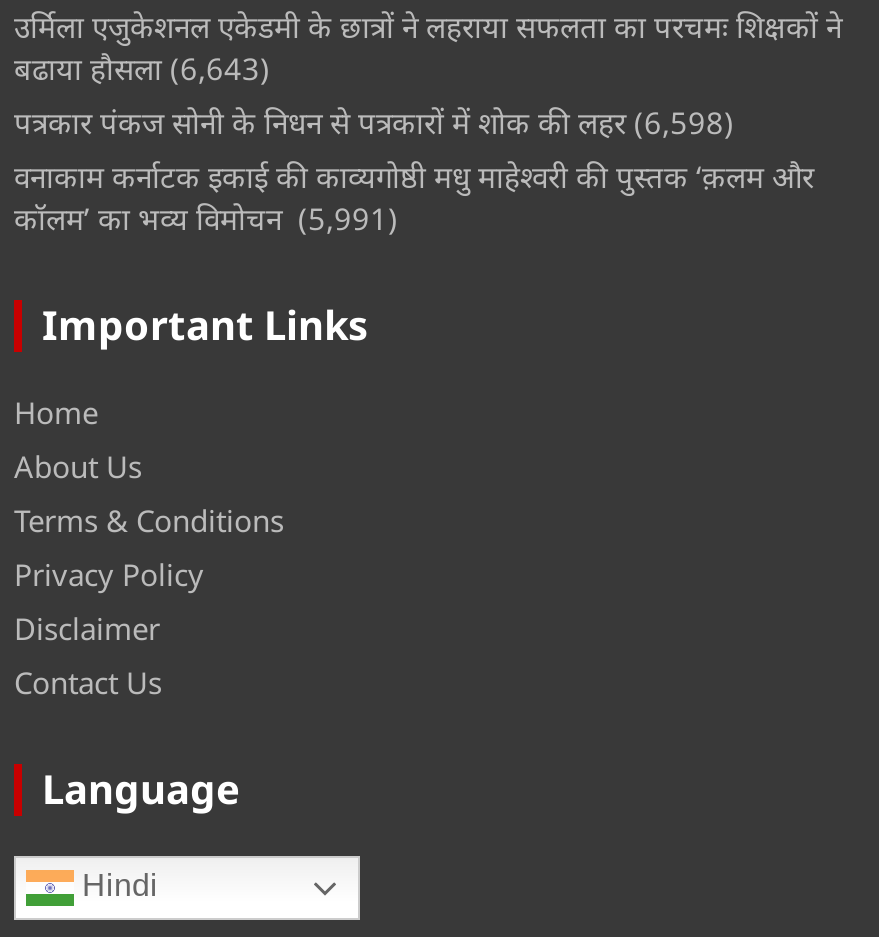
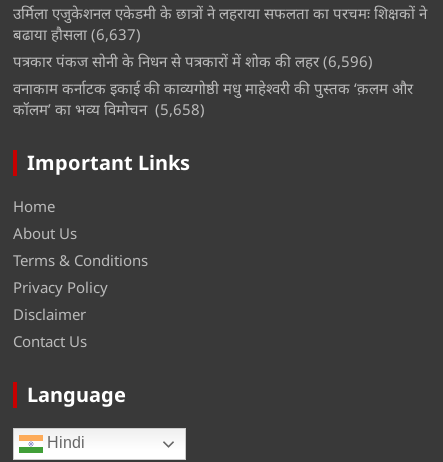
- बढाया हौसला (6,643)
+ बढाया हौसला (6,637)

- पत्रकार पंकज सोनी के निधन से पत्रकारों में शोक की लहर (6,598)
+ पत्रकार पंकज सोनी के निधन से पत्रकारों में शोक की लहर (6,596)

- कॉलम’ का भव्य विमोचन (5,991)
+ कॉलम’ का भव्य विमोचन (5,658)
